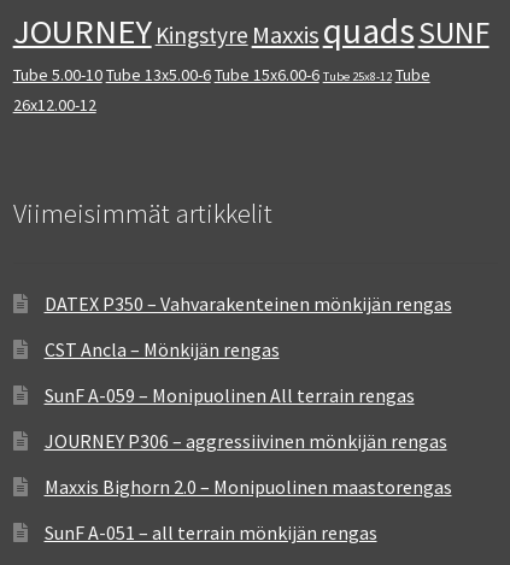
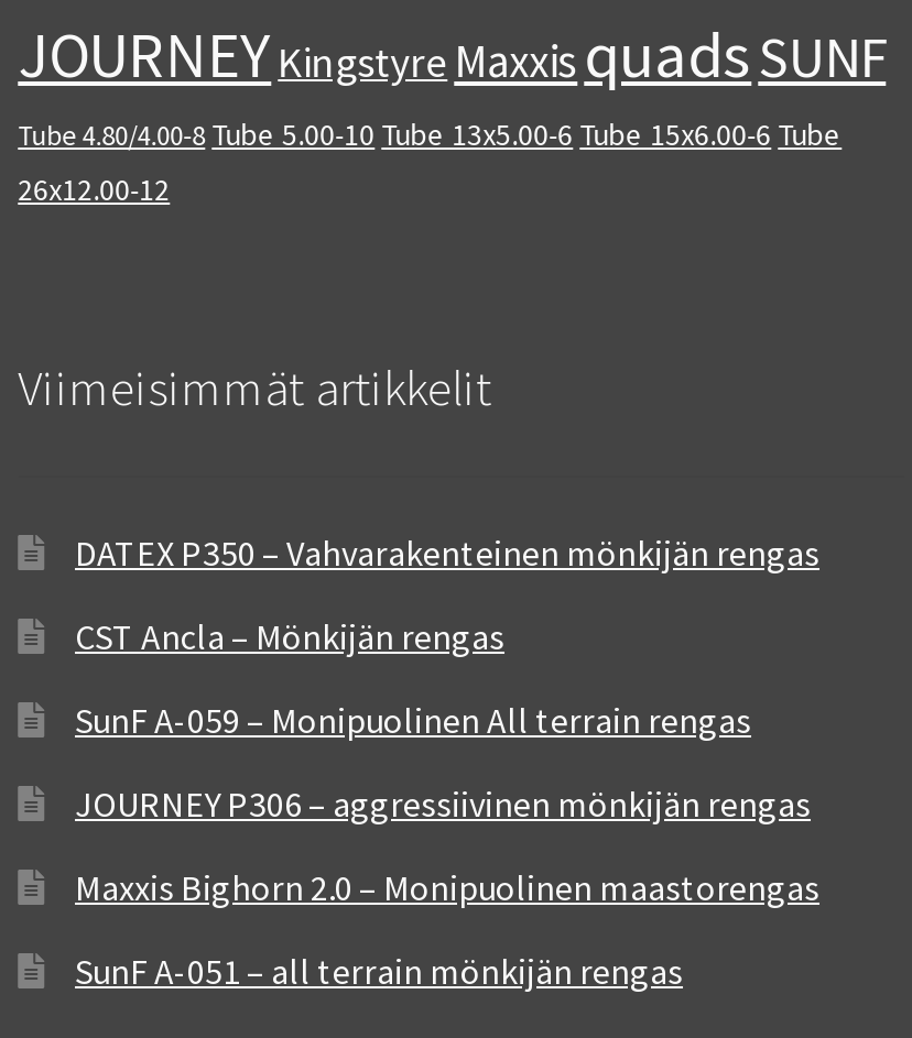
- Tube 5.00-10 Tube 13x5.00-6 Tube 15x6.00-6 Tube 25x8-12 Tube
+ Tube 4.80/4.00-8 Tube 5.00-10 Tube 13x5.00-6 Tube 15x6.00-6 Tube
